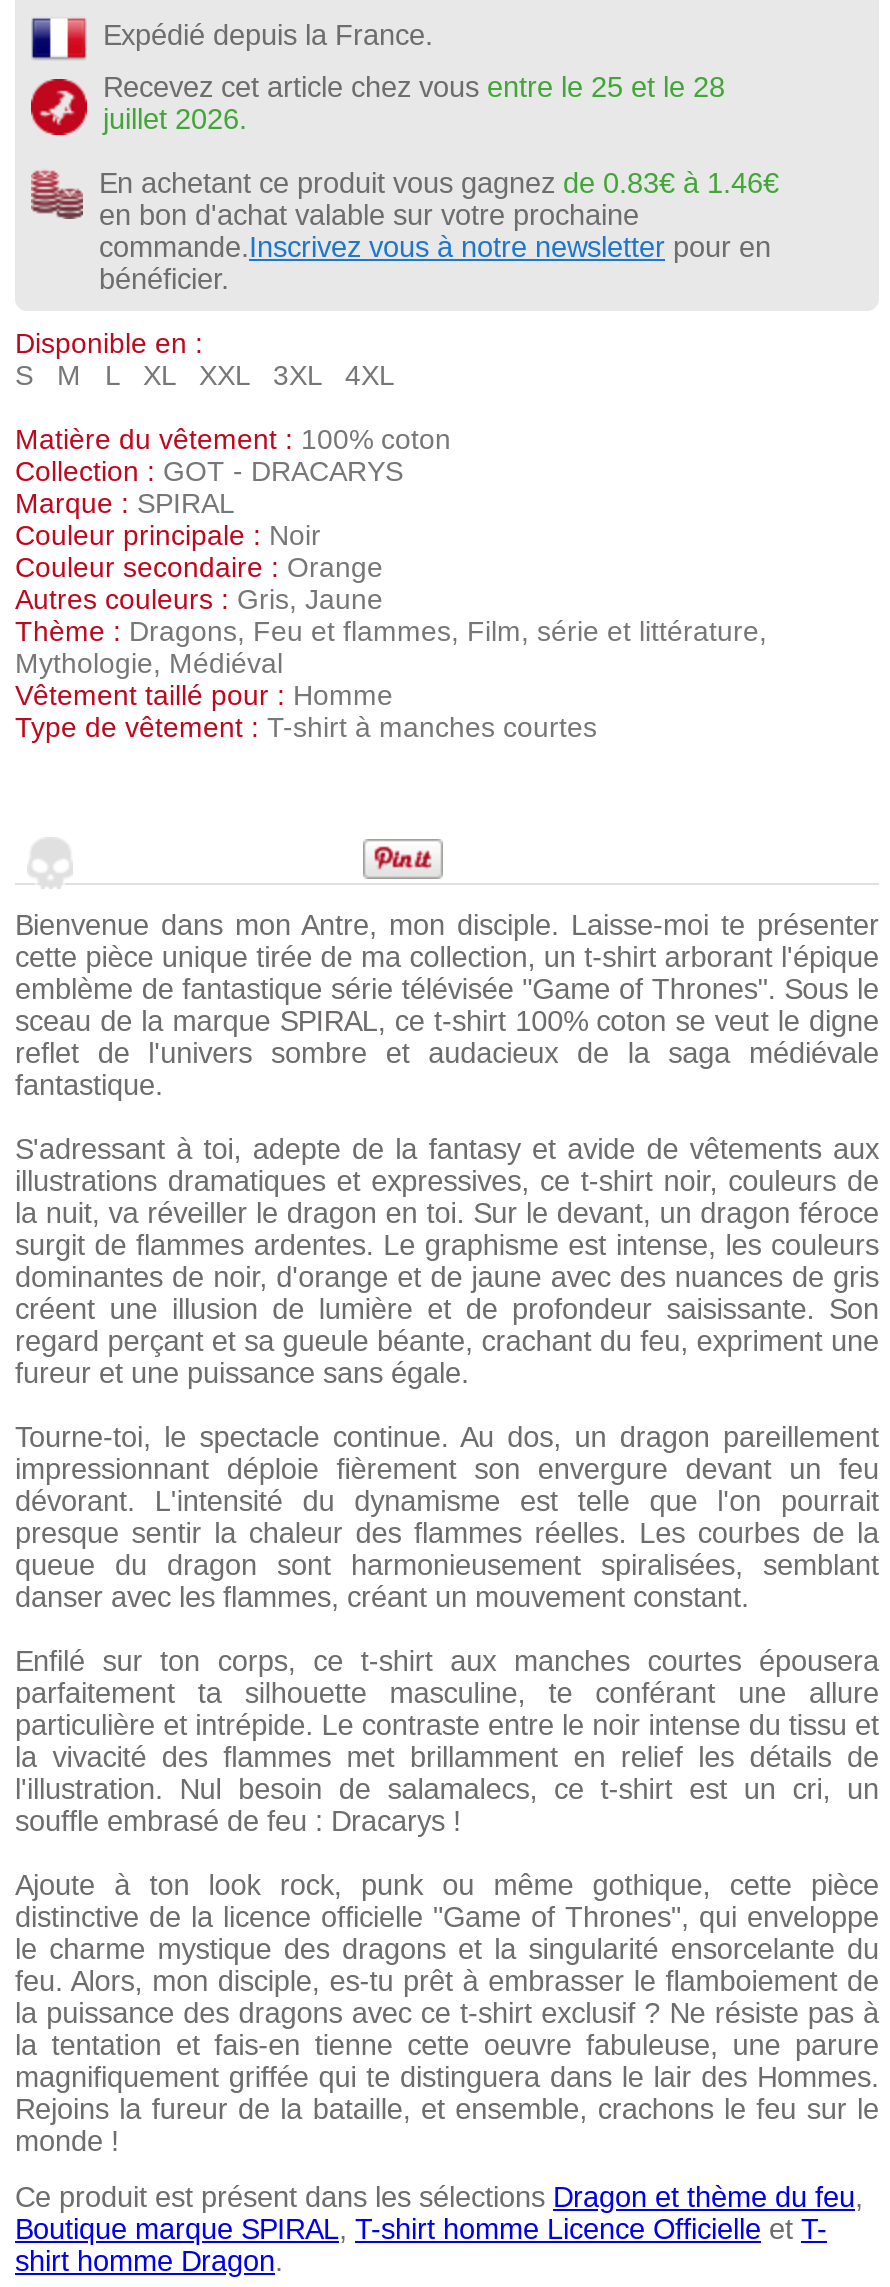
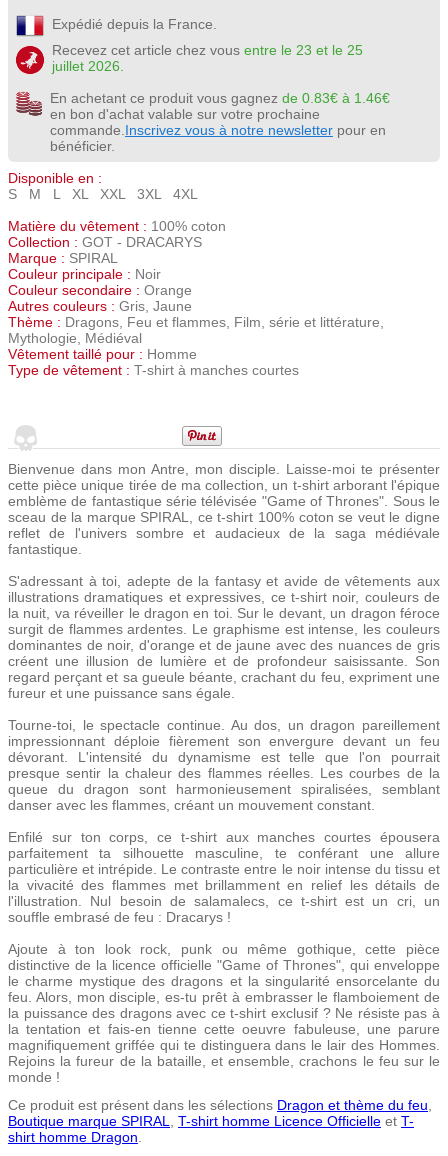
- Recevez cet article chez vous entre le 25 et le 28
+ Recevez cet article chez vous entre le 23 et le 25
